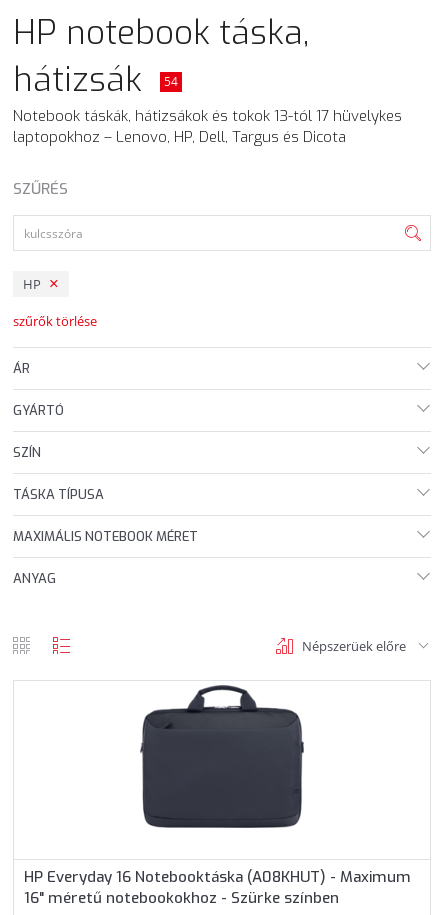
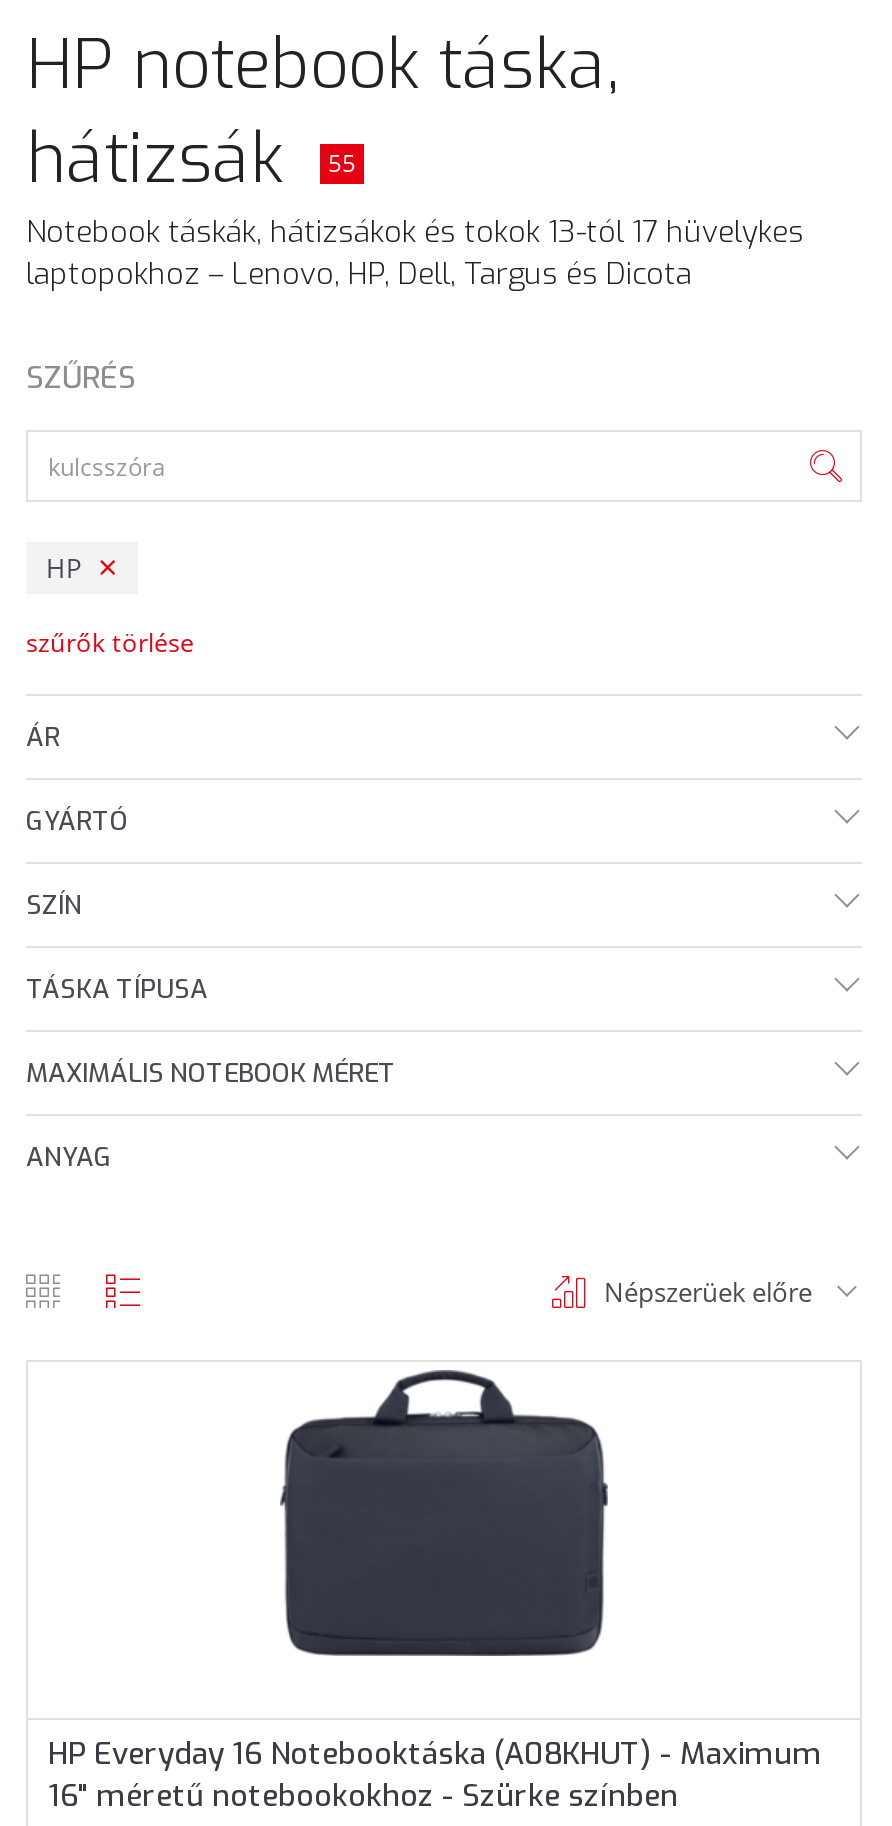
- hátizsák 54
+ hátizsák 55
